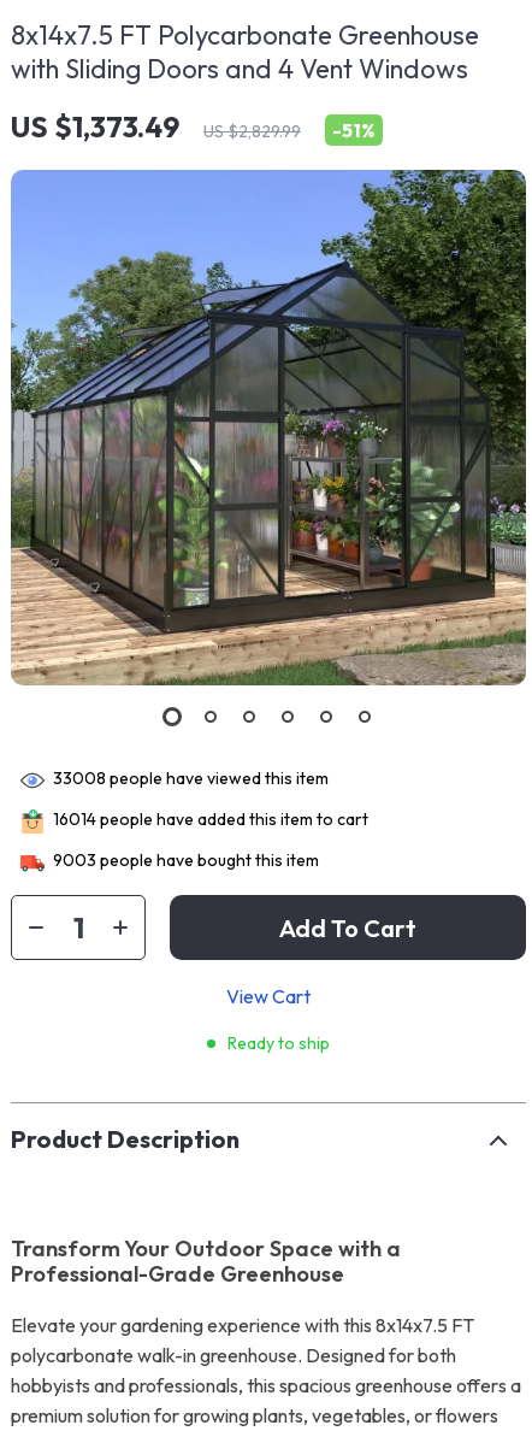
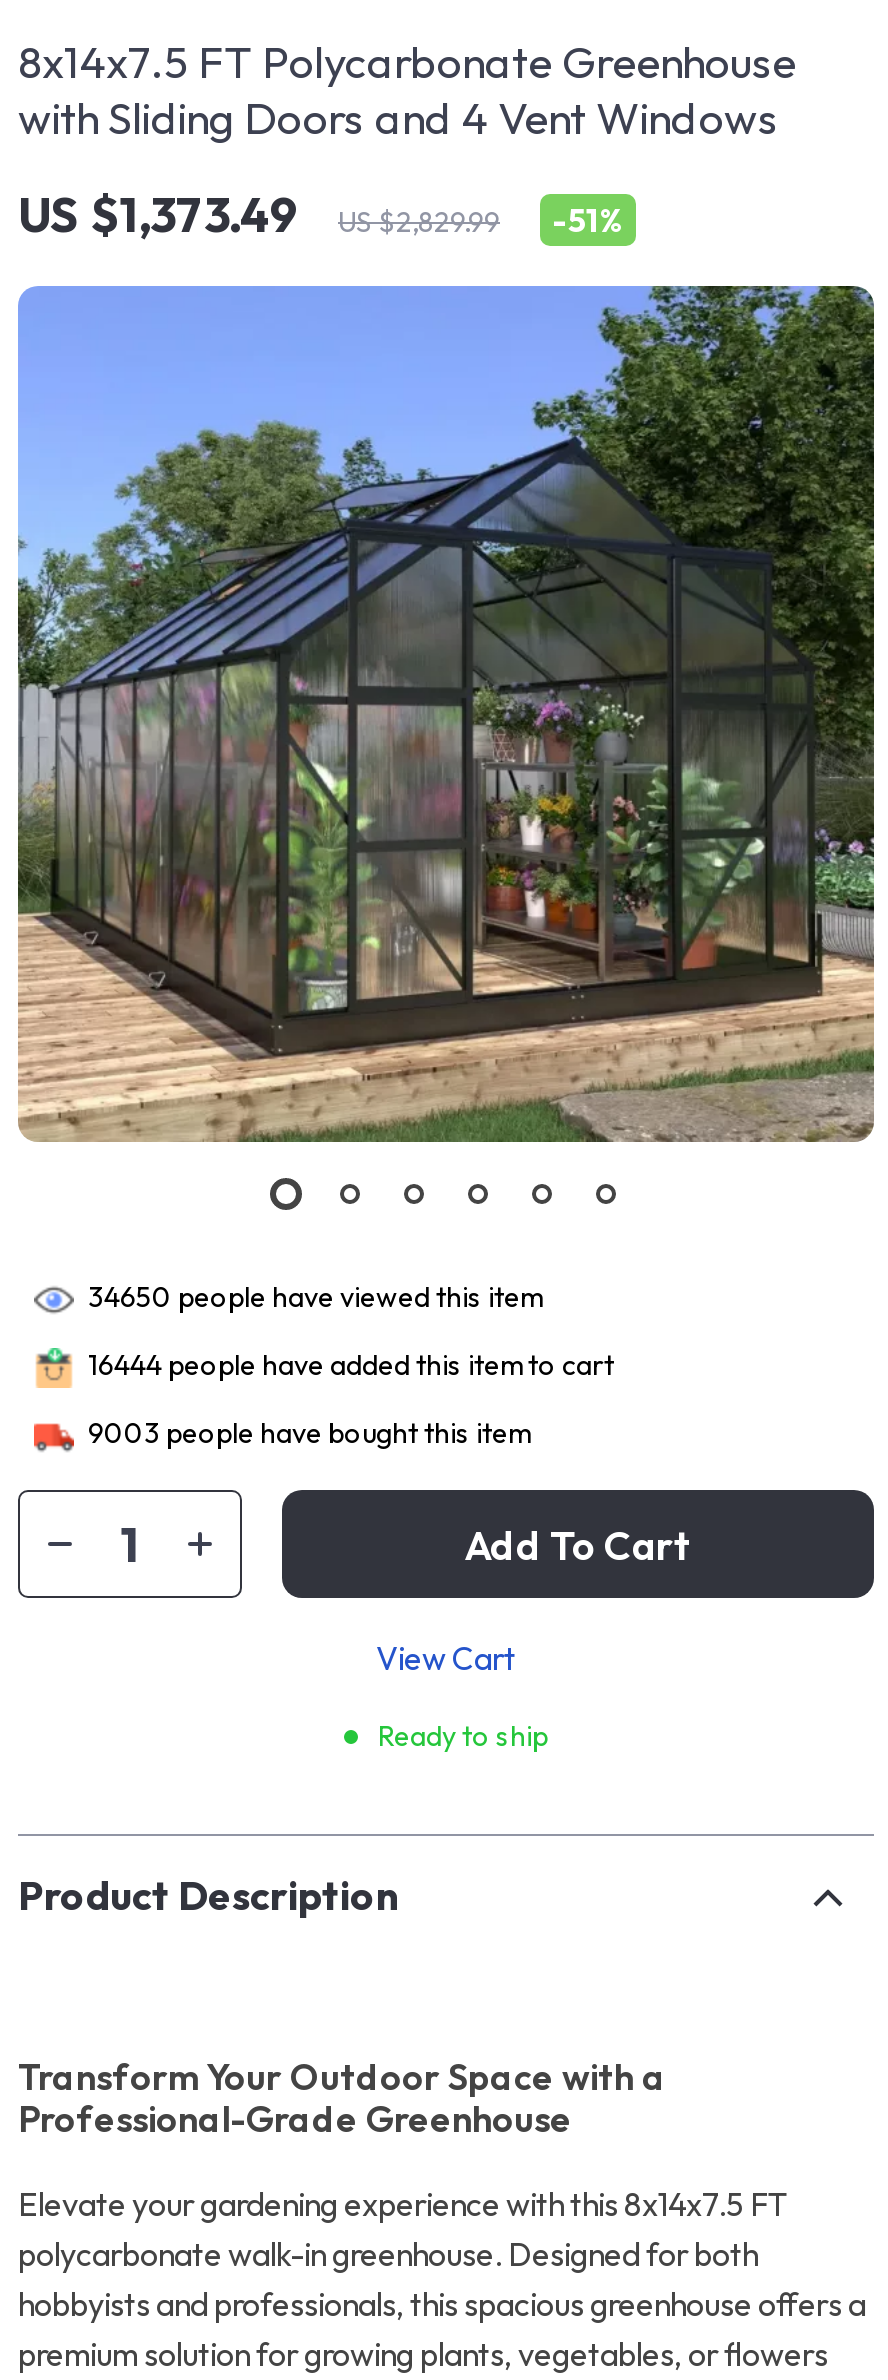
- 33008 people have viewed this item
+ 34650 people have viewed this item

- 16014 people have added this item to cart
+ 16444 people have added this item to cart
